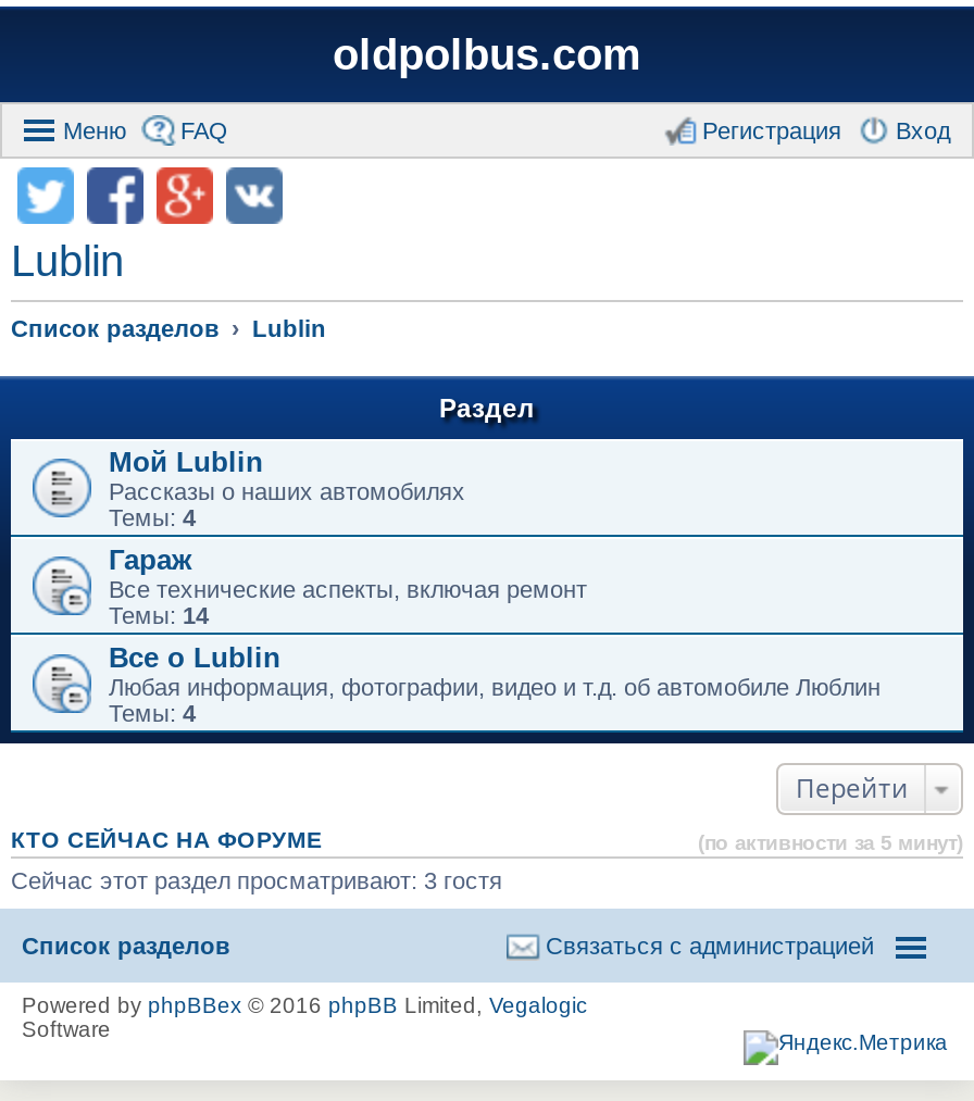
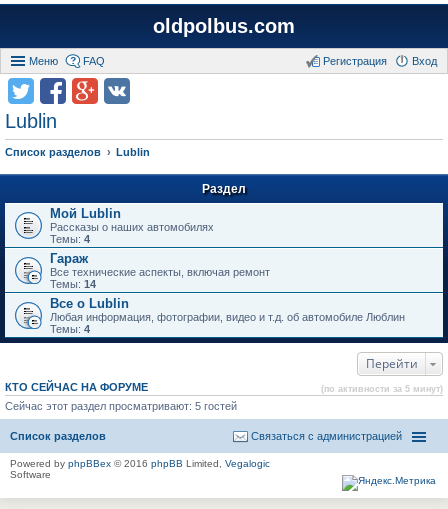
- Сейчас этот раздел просматривают: 3 гостя
+ Сейчас этот раздел просматривают: 5 гостей
